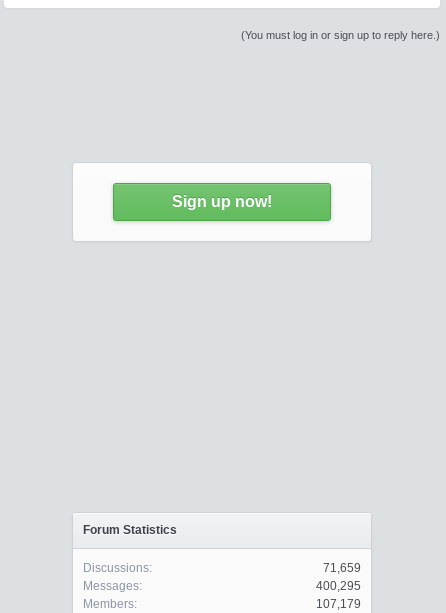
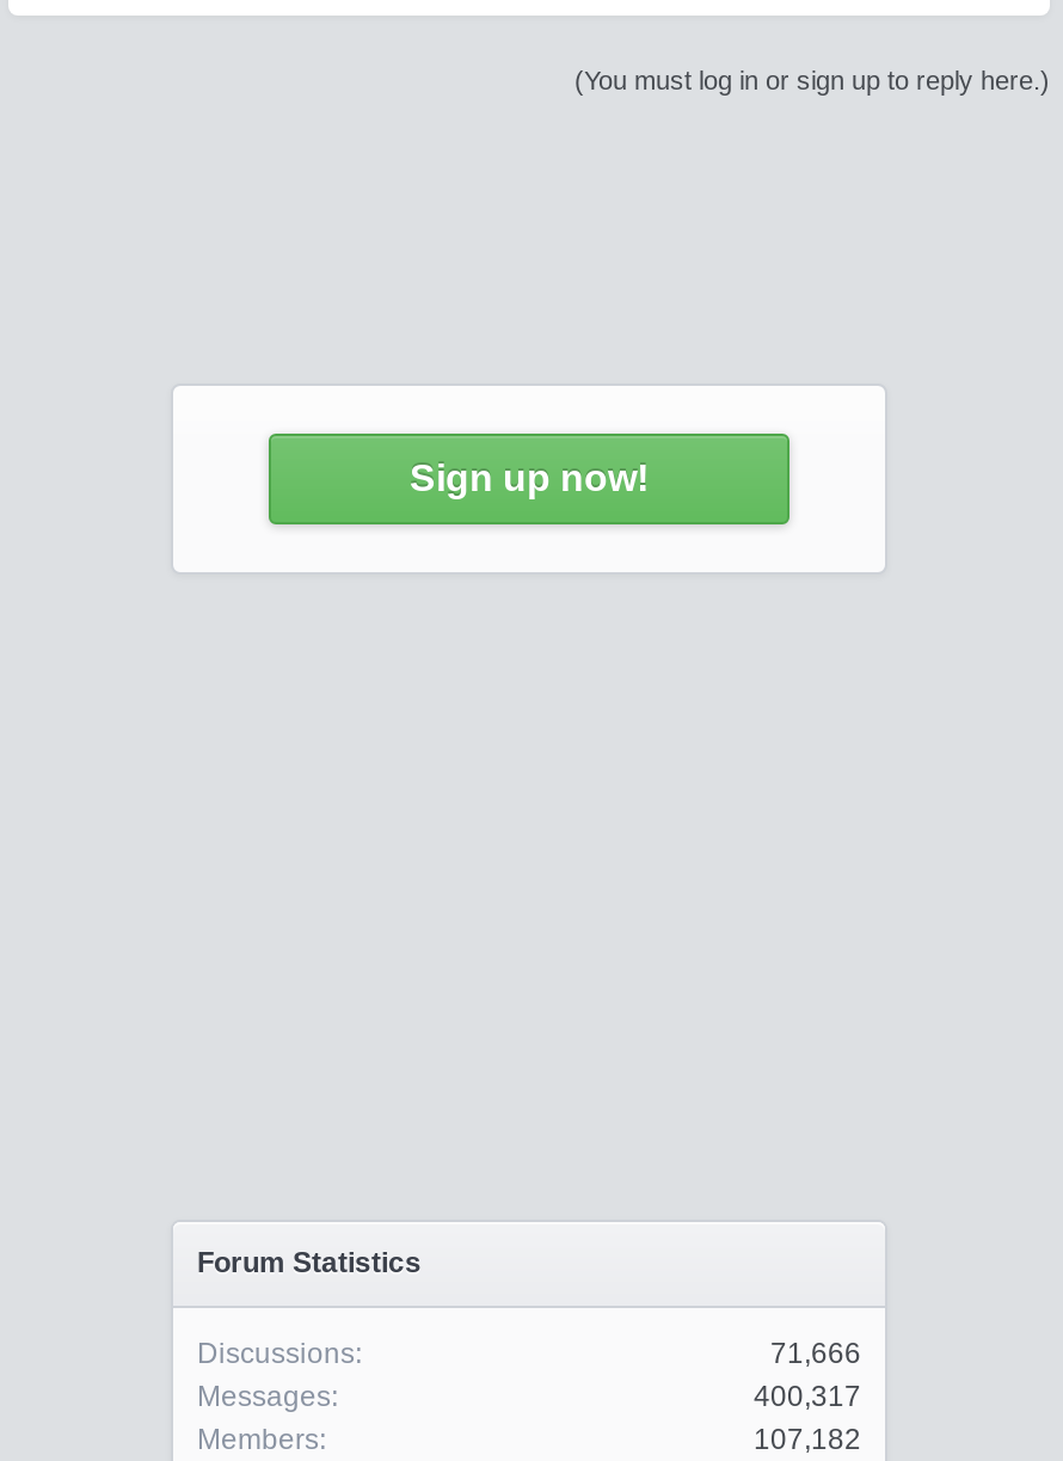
- 71,659
+ 71,666

- 400,295
+ 400,317

- 107,179
+ 107,182
